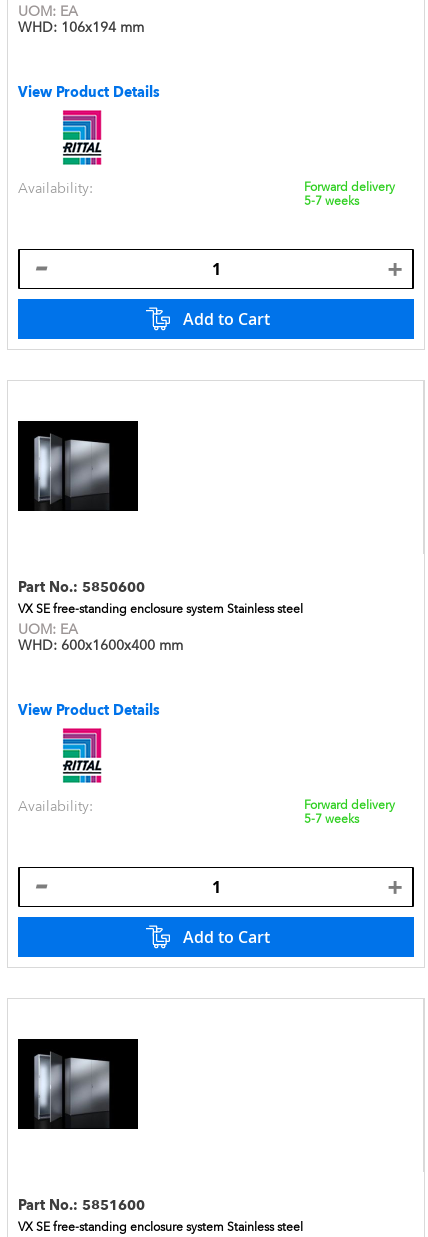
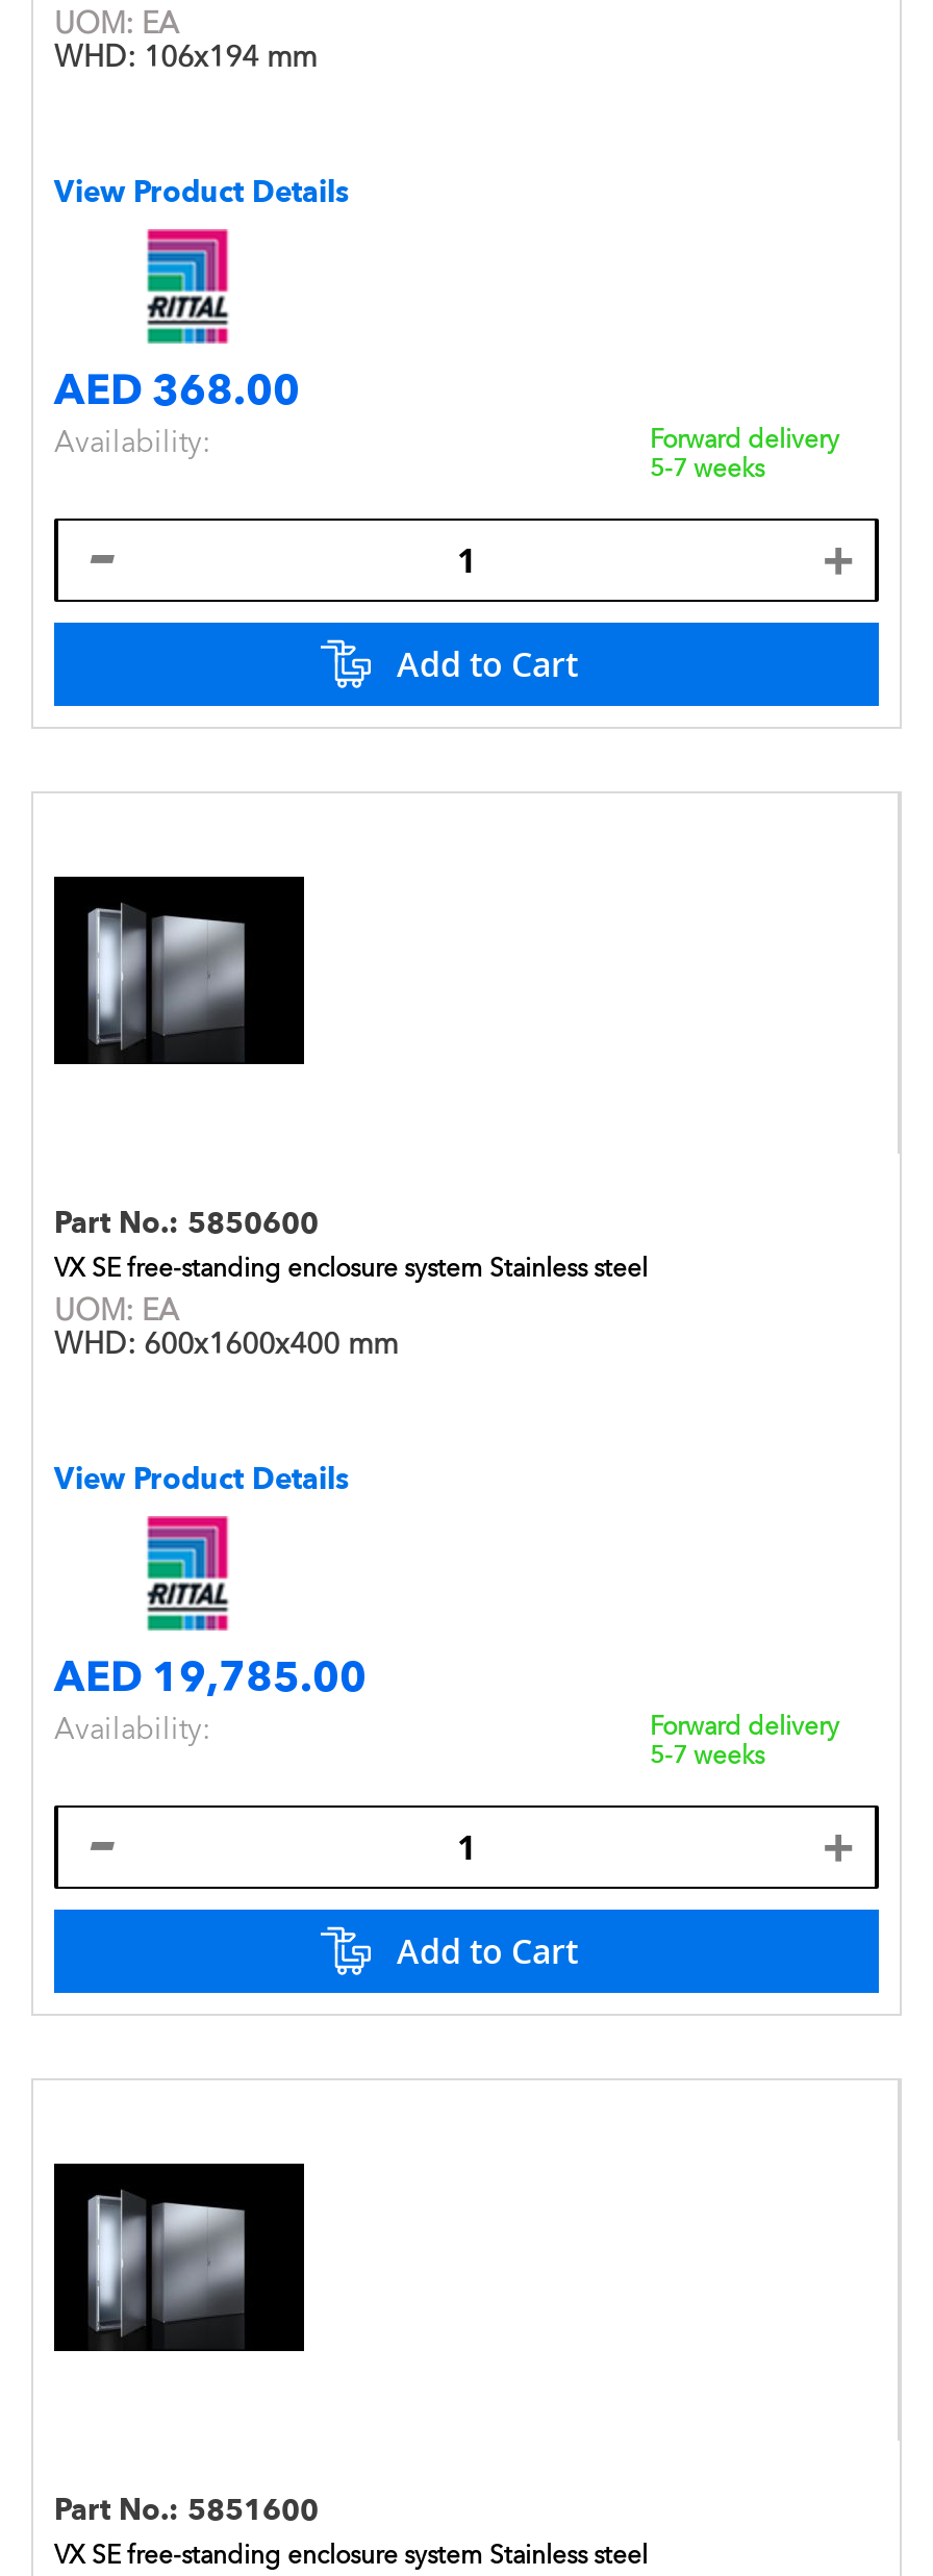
+ AED 368.00

moved down: Availability: | Forward delivery | 5-7 weeks

+ AED 19,785.00

moved down: Availability: | Forward delivery | 5-7 weeks
